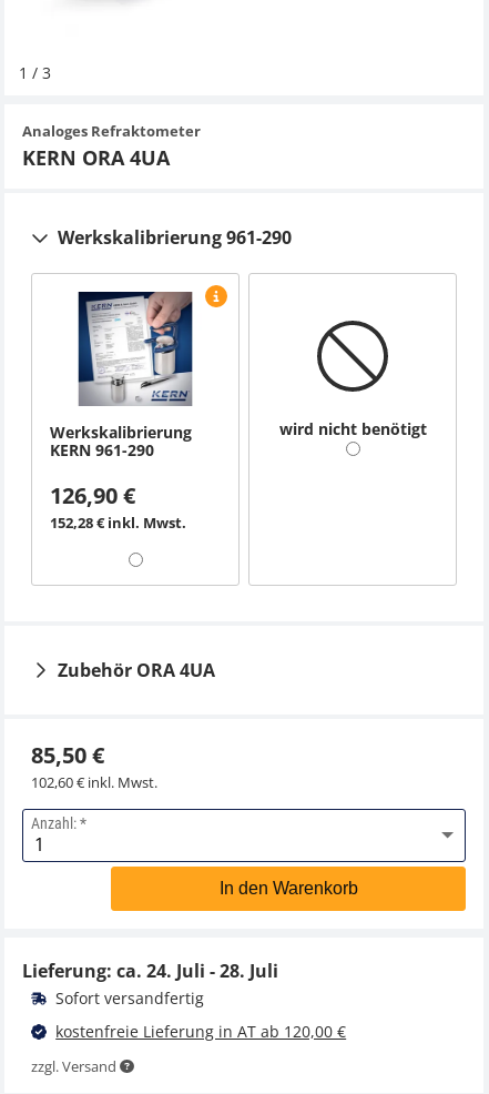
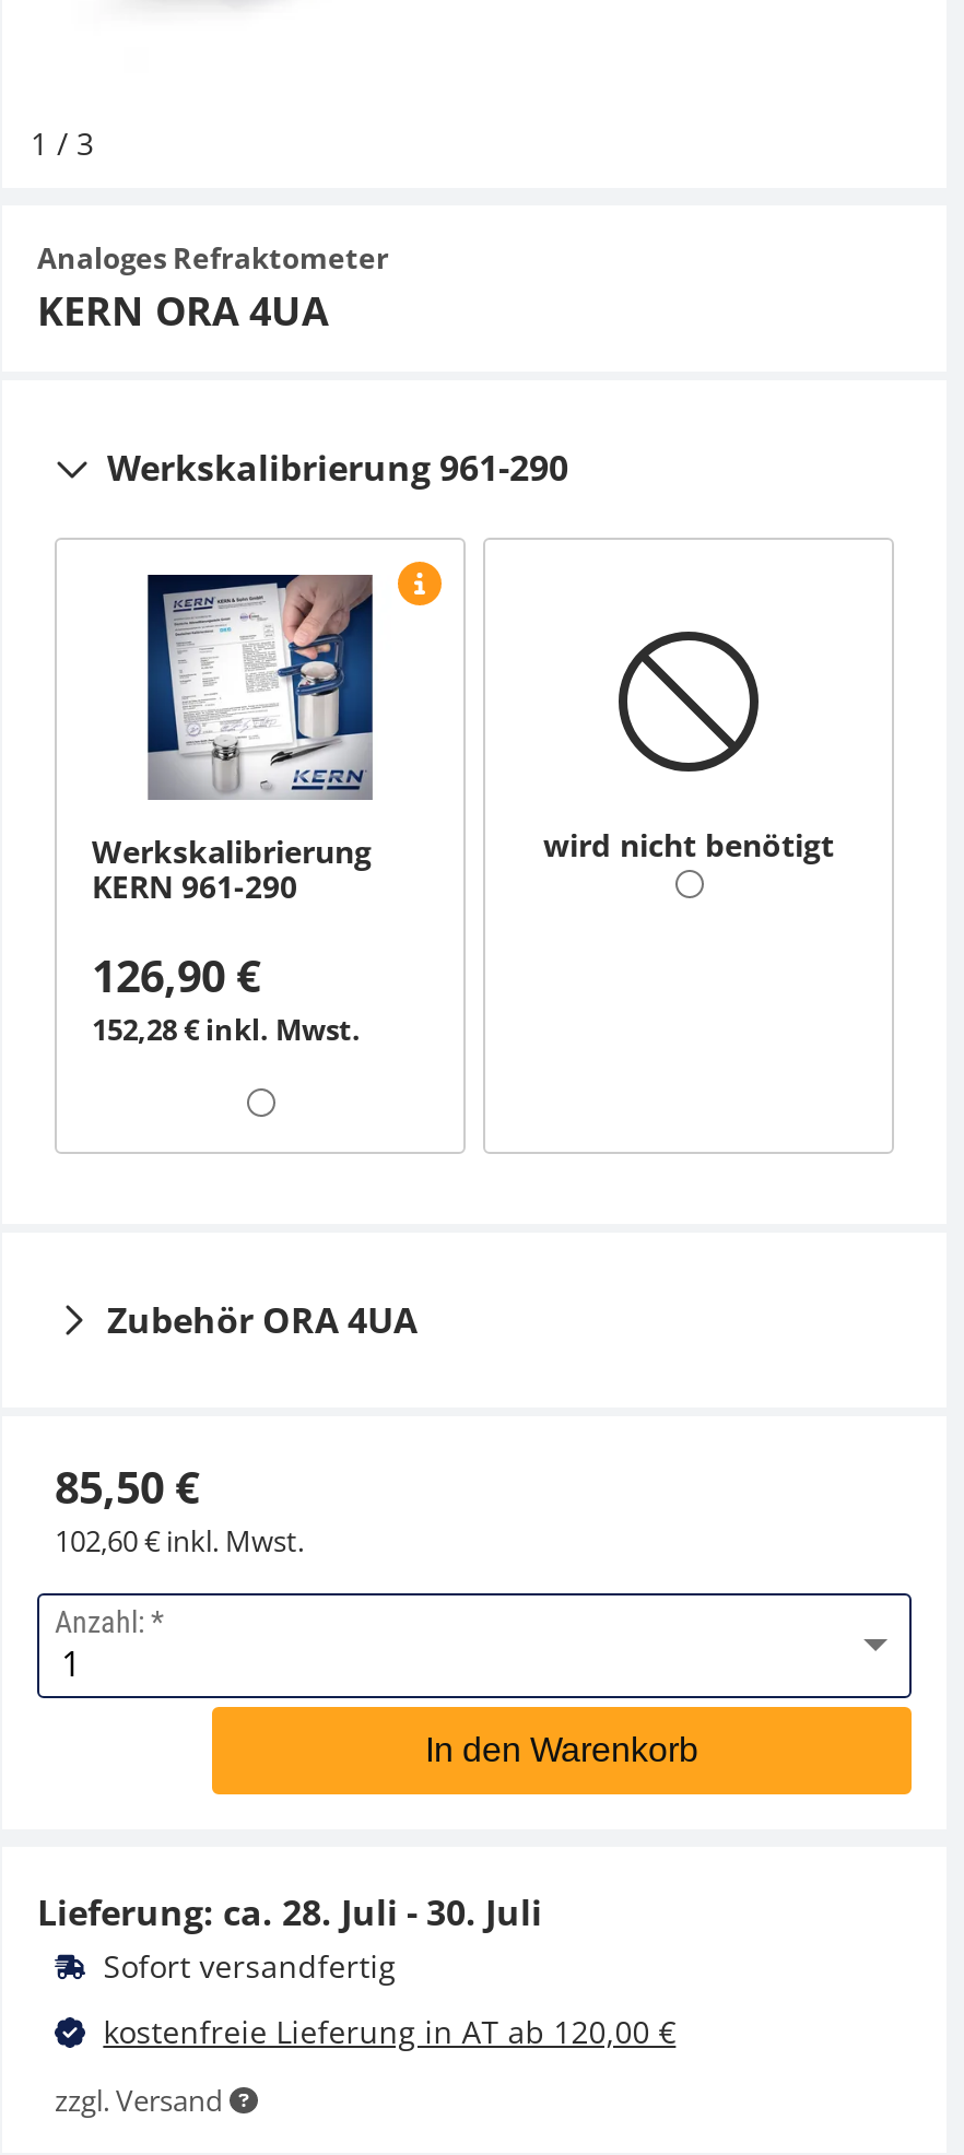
- Lieferung: ca. 24. Juli - 28. Juli
+ Lieferung: ca. 28. Juli - 30. Juli
